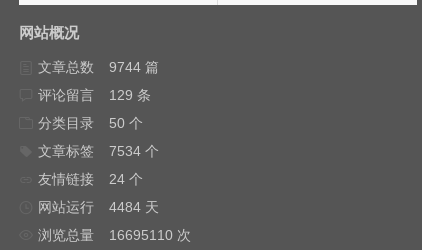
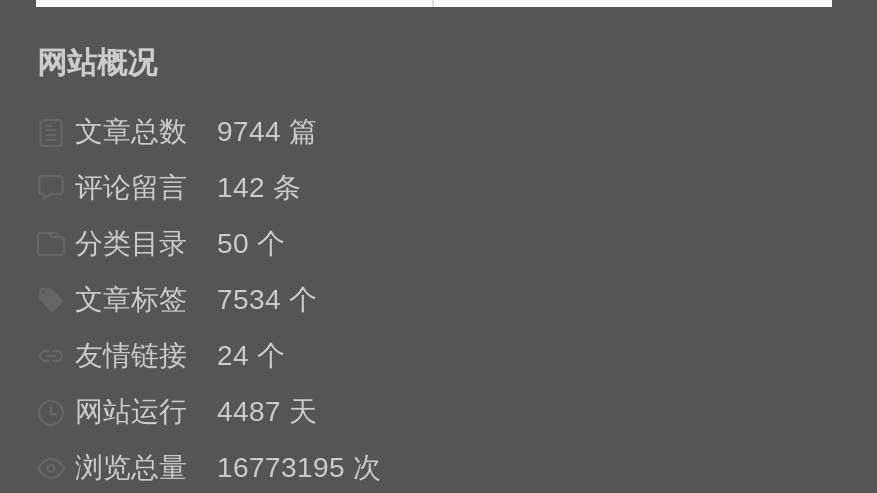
- 评论留言 129 条
+ 评论留言 142 条

- 网站运行 4484 天
+ 网站运行 4487 天

- 浏览总量 16695110 次
+ 浏览总量 16773195 次
